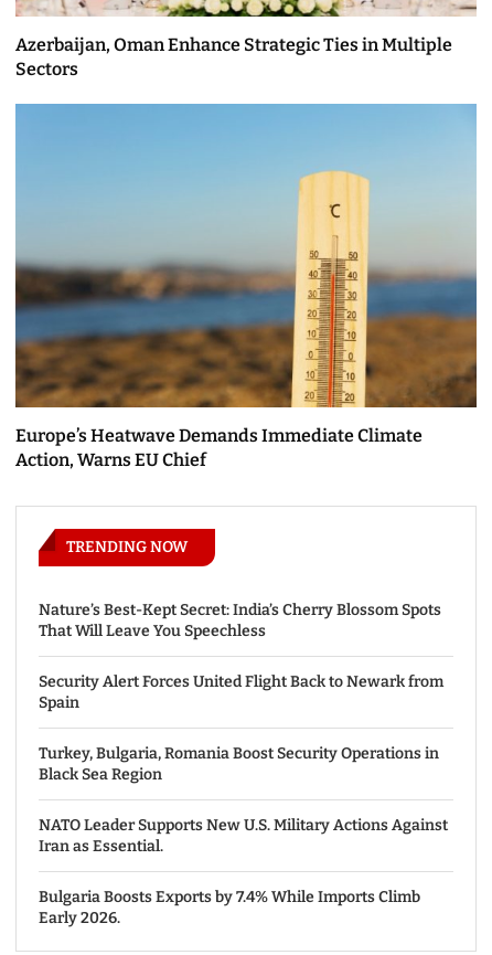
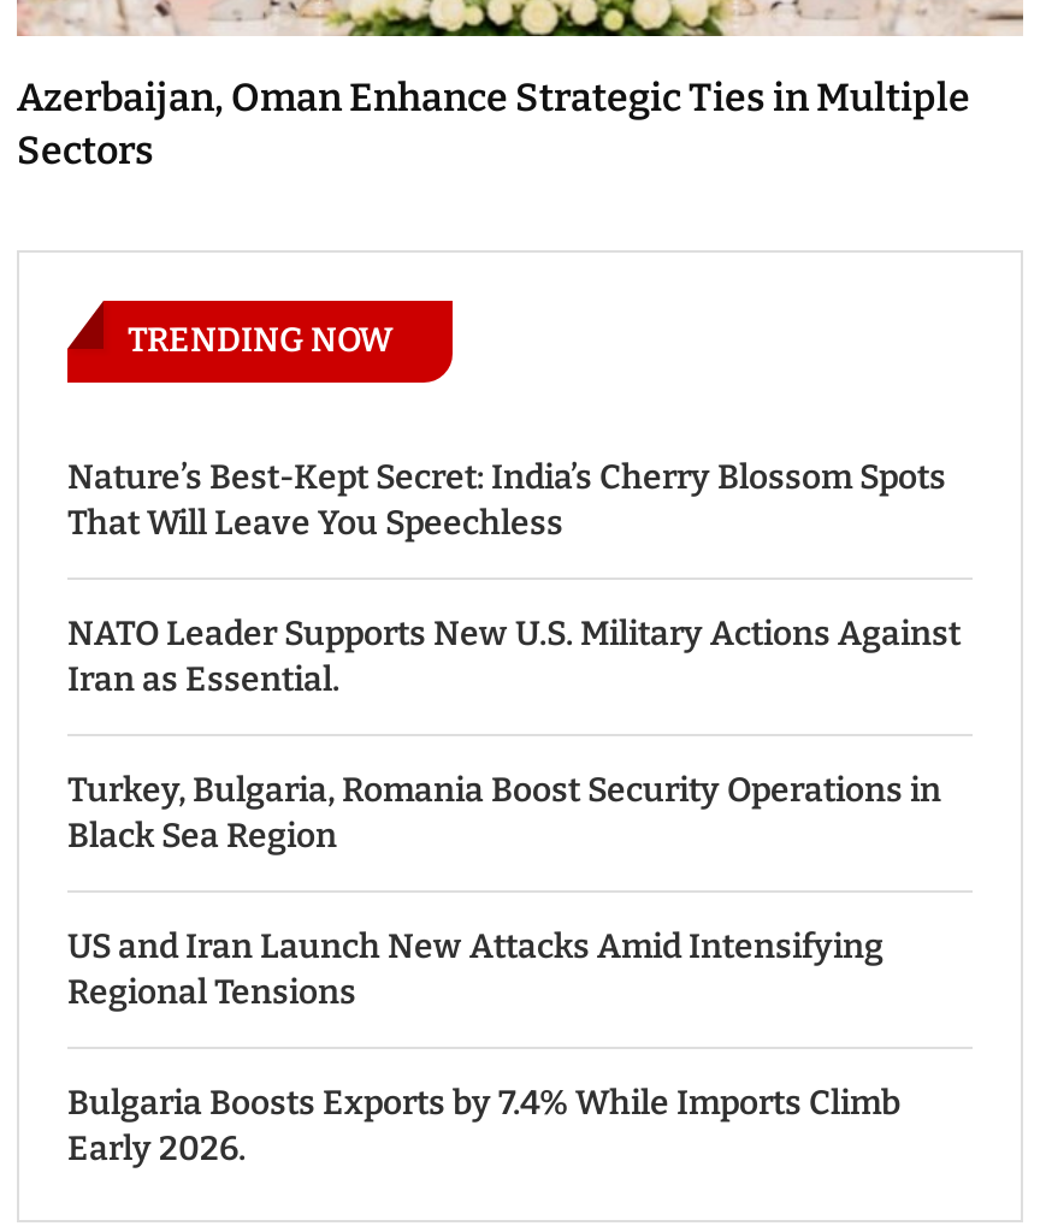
- [image]
- Europe’s Heatwave Demands Immediate Climate
- Action, Warns EU Chief

- Security Alert Forces United Flight Back to Newark from
- Spain

+ US and Iran Launch New Attacks Amid Intensifying
+ Regional Tensions

moved up: NATO Leader Supports New U.S. Military Actions Against | Iran as Essential.
